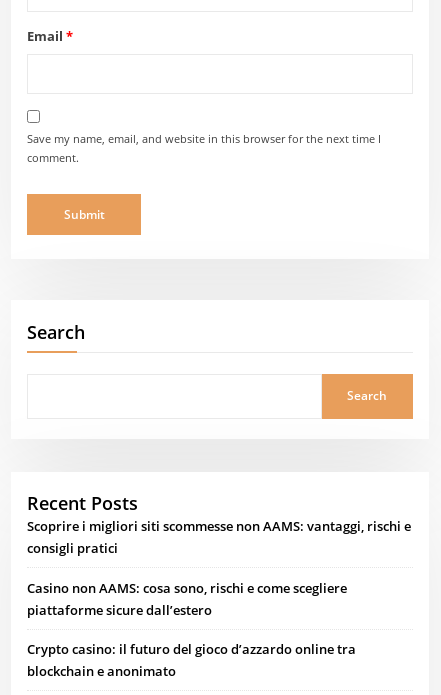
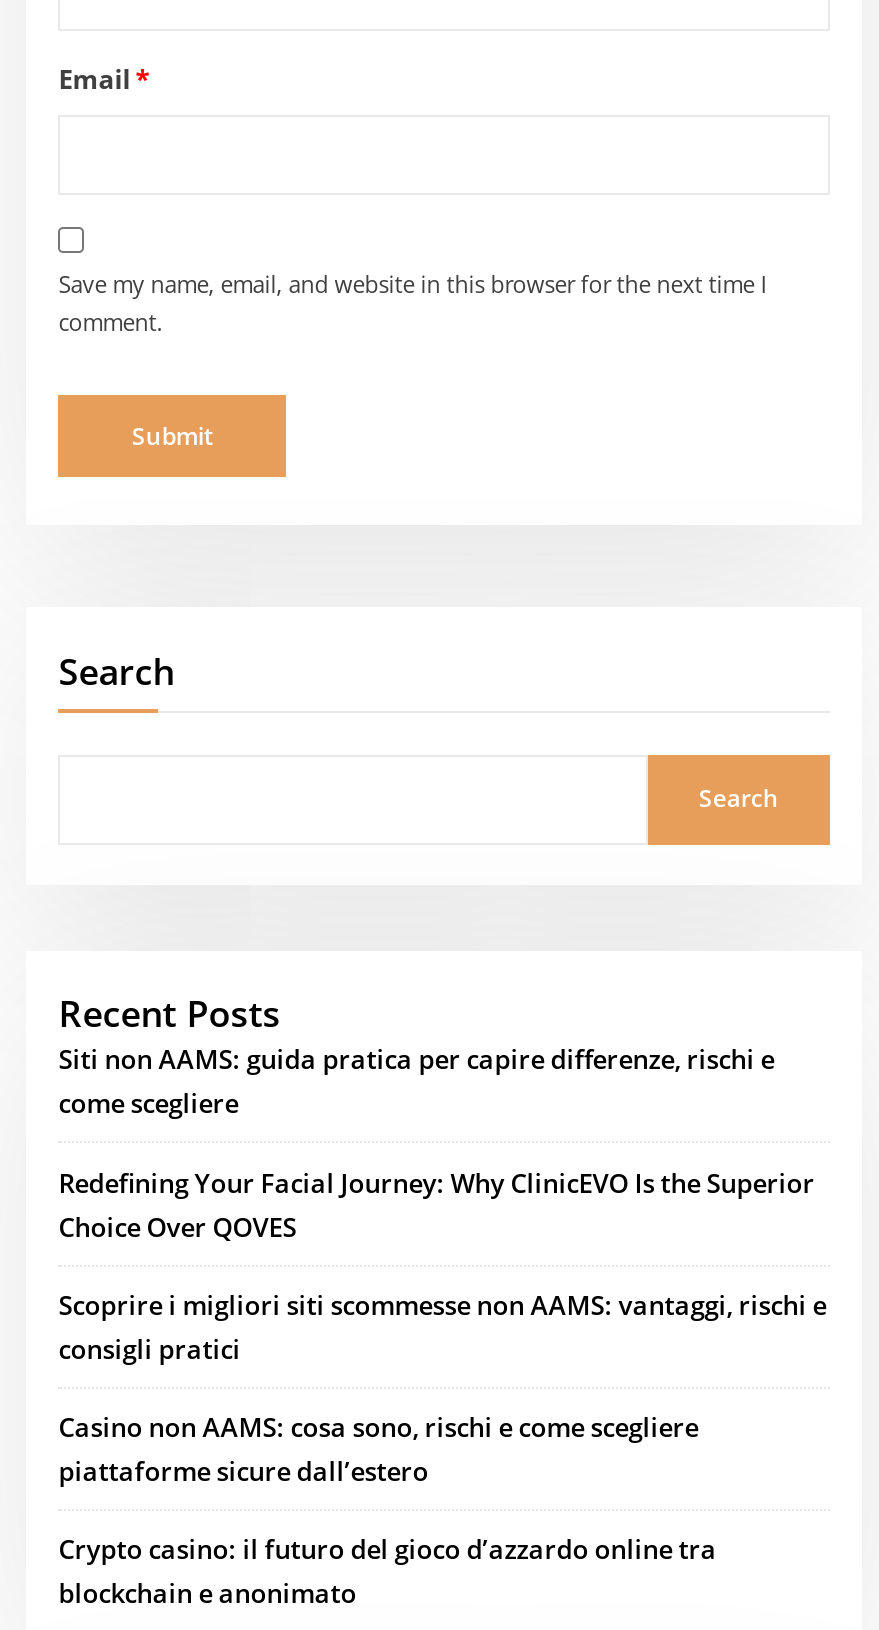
+ Siti non AAMS: guida pratica per capire differenze, rischi e
+ come scegliere
+ Redefining Your Facial Journey: Why ClinicEVO Is the Superior
+ Choice Over QOVES
